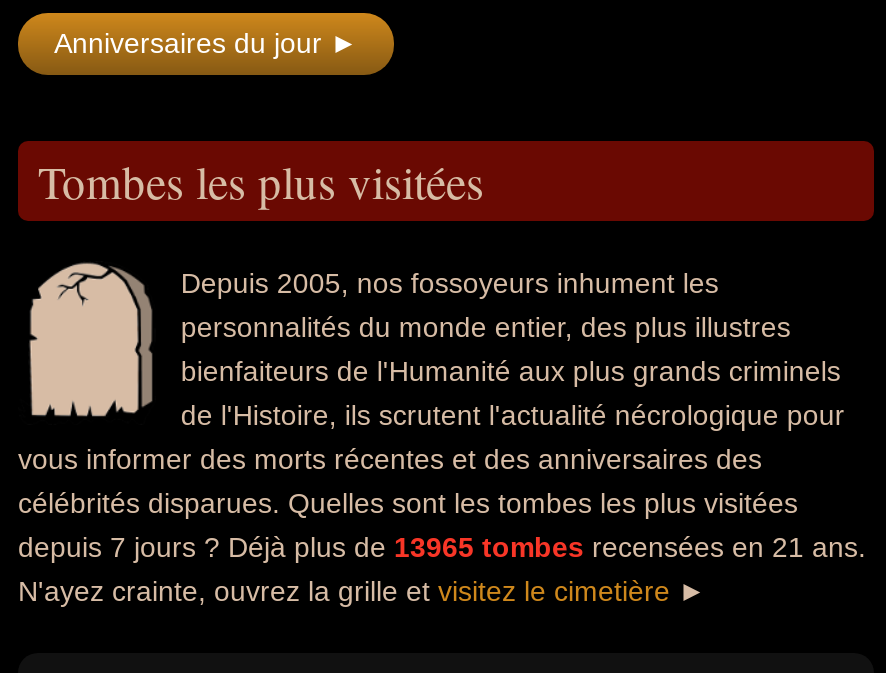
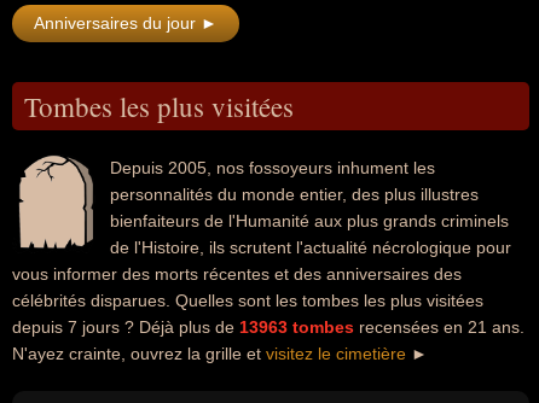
- depuis 7 jours ? Déjà plus de 13965 tombes recensées en 21 ans.
+ depuis 7 jours ? Déjà plus de 13963 tombes recensées en 21 ans.
